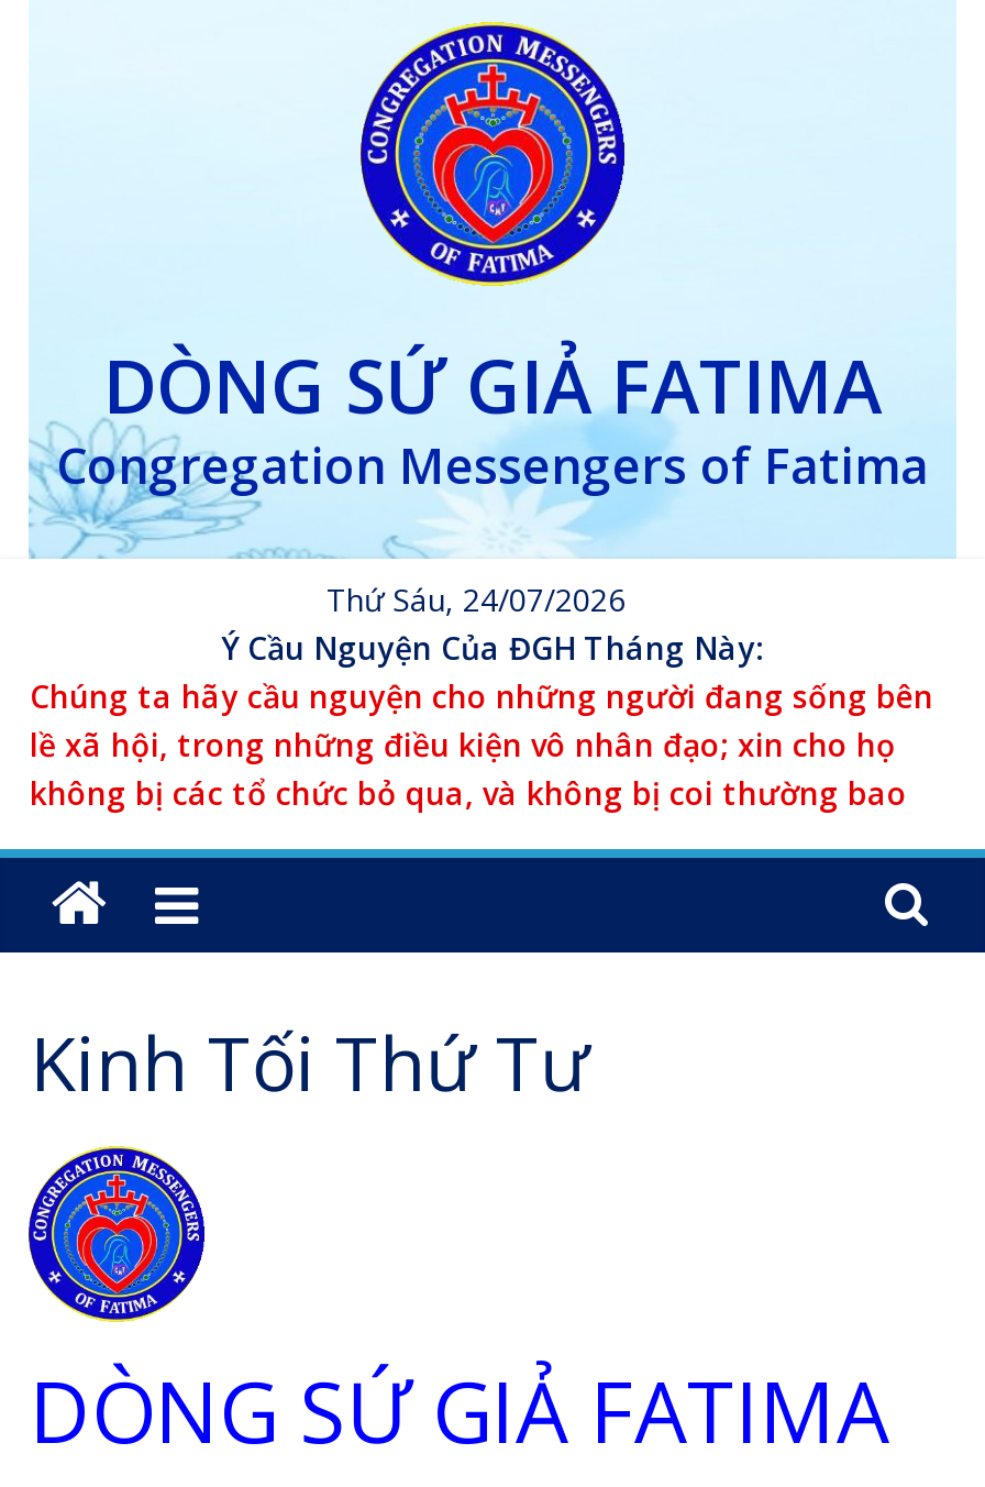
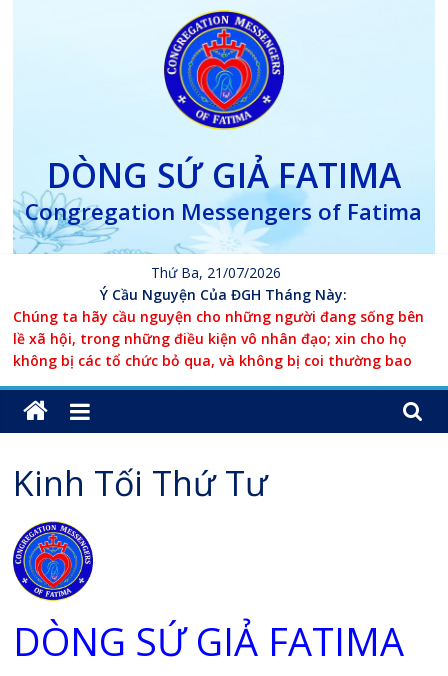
- Thứ Sáu, 24/07/2026
+ Thứ Ba, 21/07/2026
